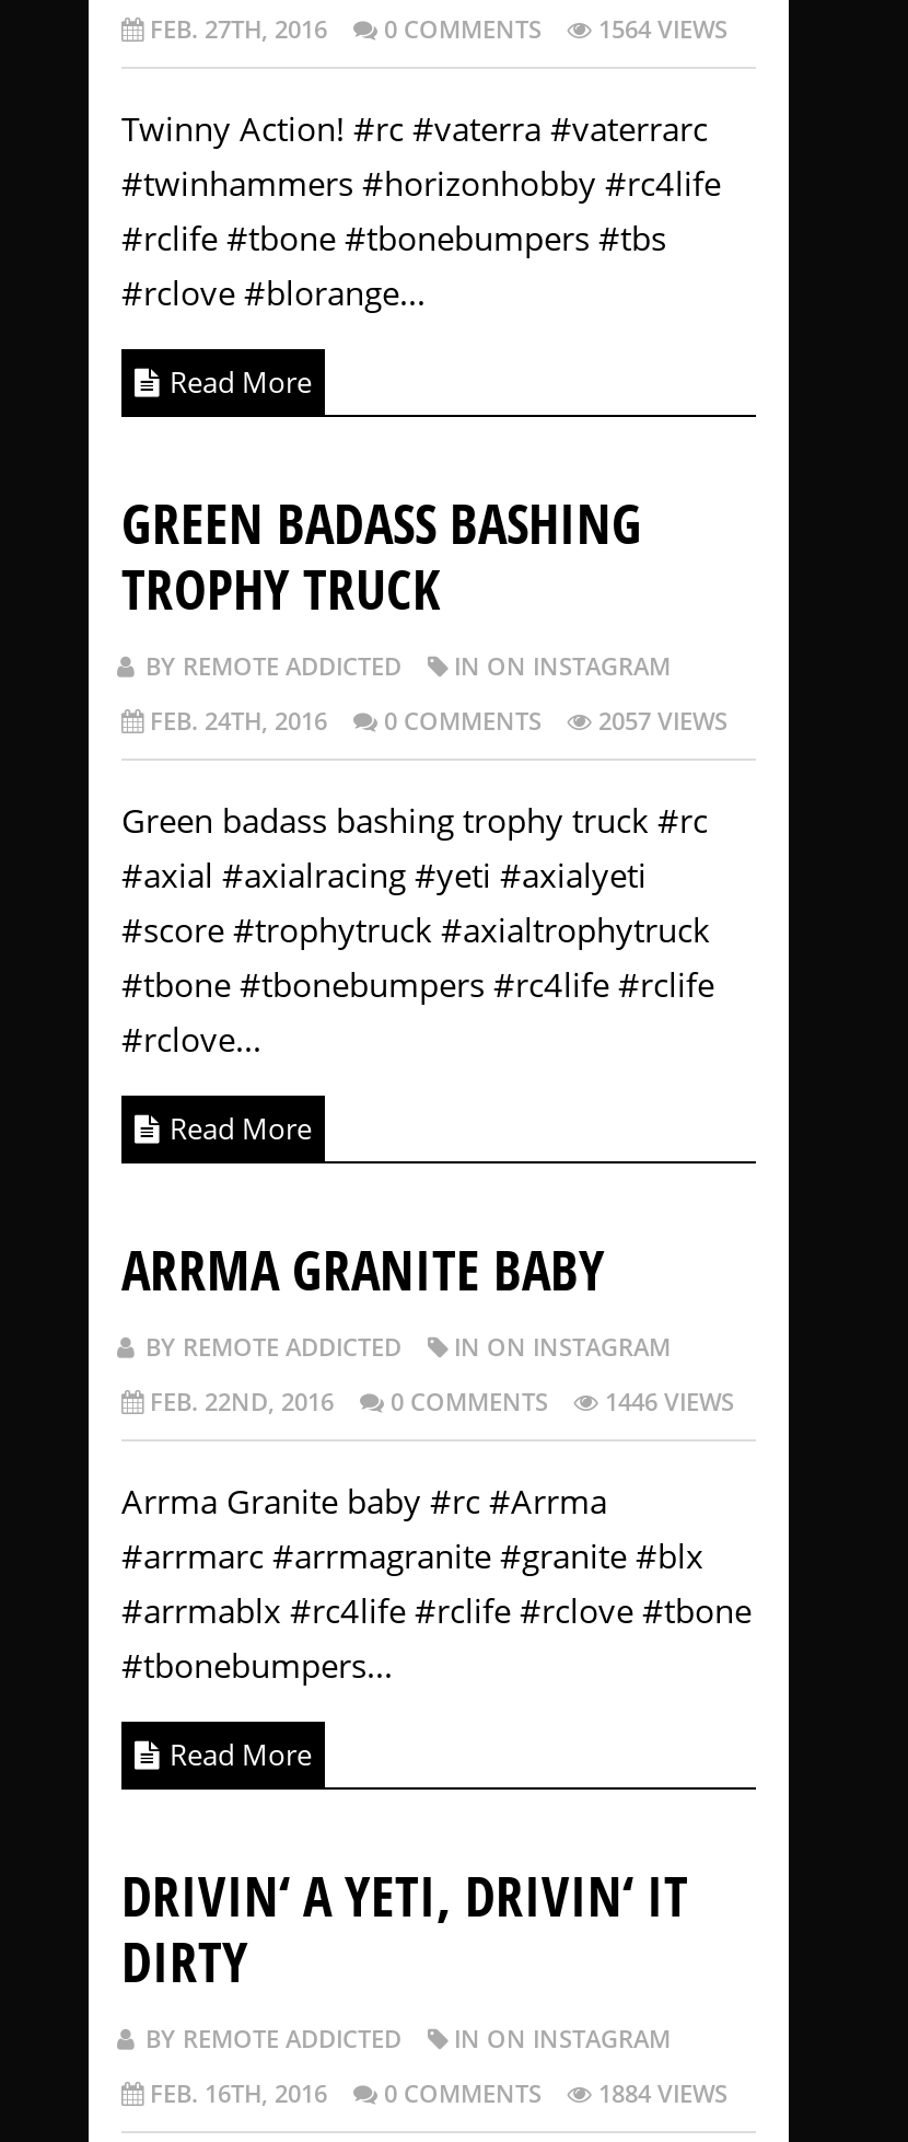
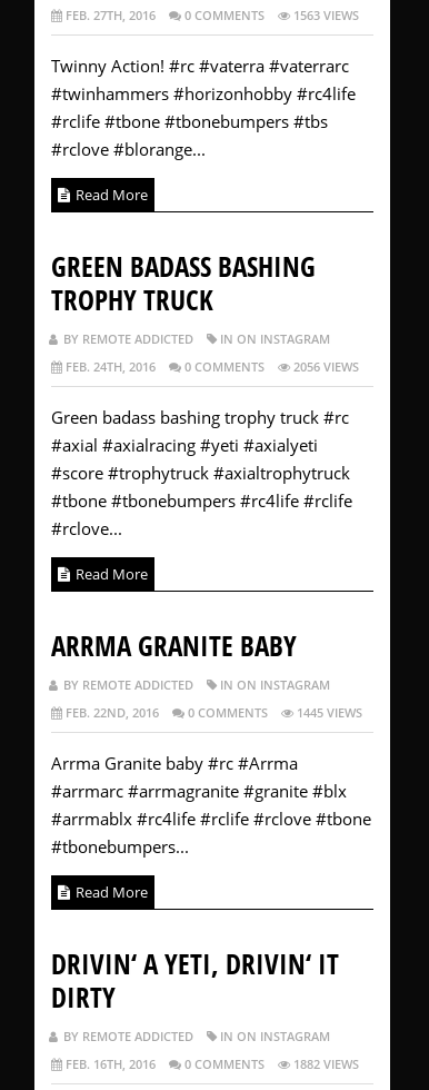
- FEB. 27TH, 2016 0 COMMENTS 1564 VIEWS
+ FEB. 27TH, 2016 0 COMMENTS 1563 VIEWS

- FEB. 24TH, 2016 0 COMMENTS 2057 VIEWS
+ FEB. 24TH, 2016 0 COMMENTS 2056 VIEWS

- FEB. 22ND, 2016 0 COMMENTS 1446 VIEWS
+ FEB. 22ND, 2016 0 COMMENTS 1445 VIEWS

- FEB. 16TH, 2016 0 COMMENTS 1884 VIEWS
+ FEB. 16TH, 2016 0 COMMENTS 1882 VIEWS
